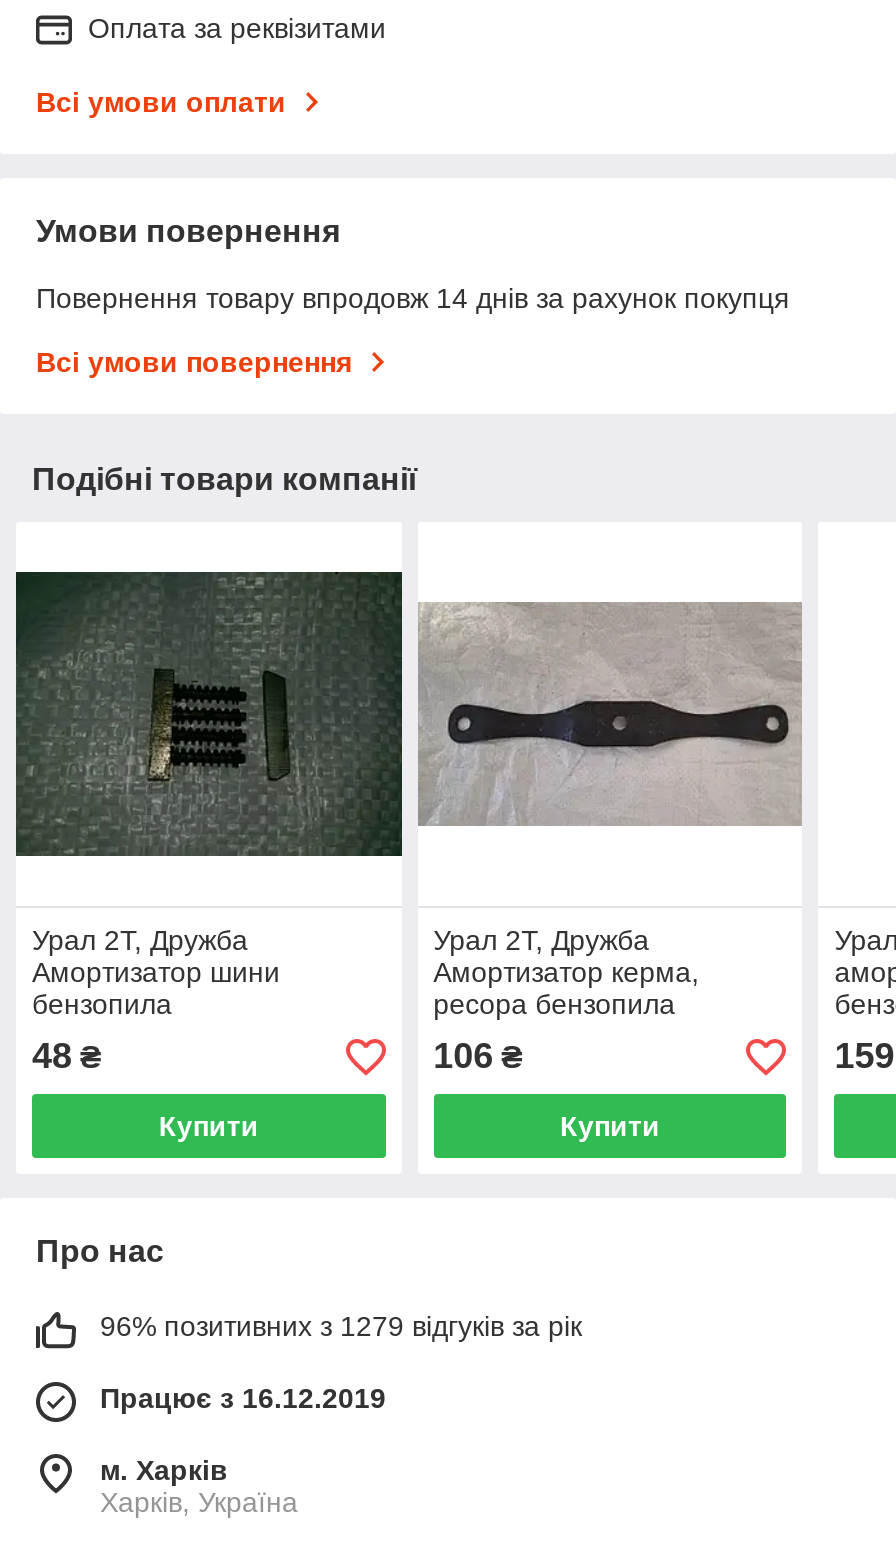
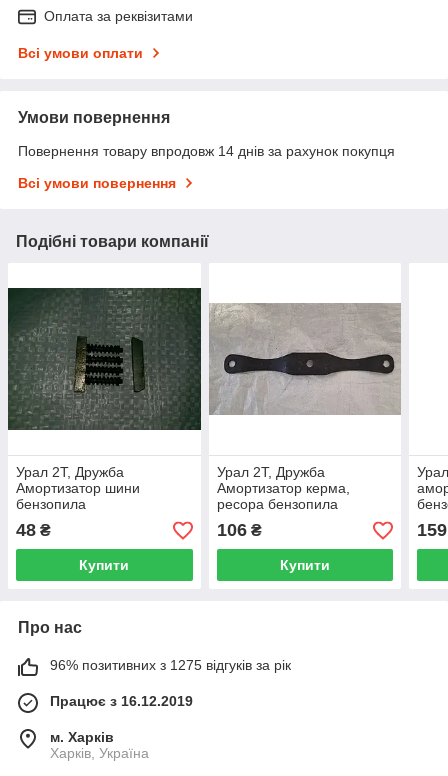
- 96% позитивних з 1279 відгуків за рік
+ 96% позитивних з 1275 відгуків за рік
